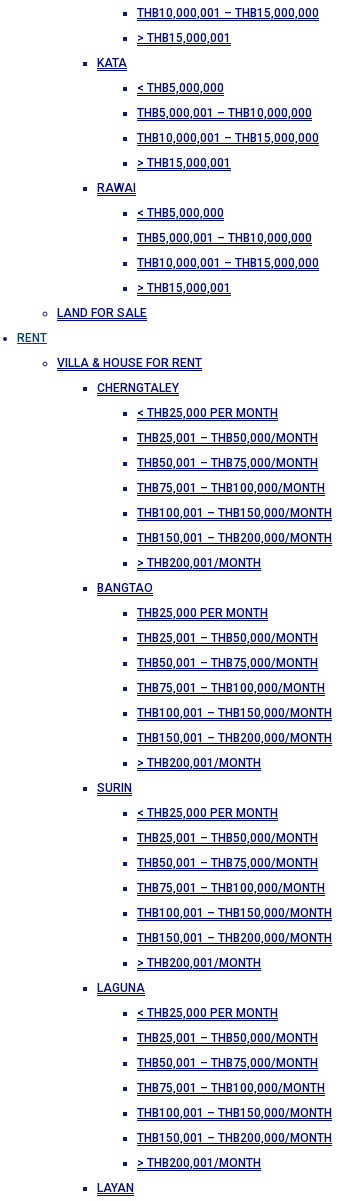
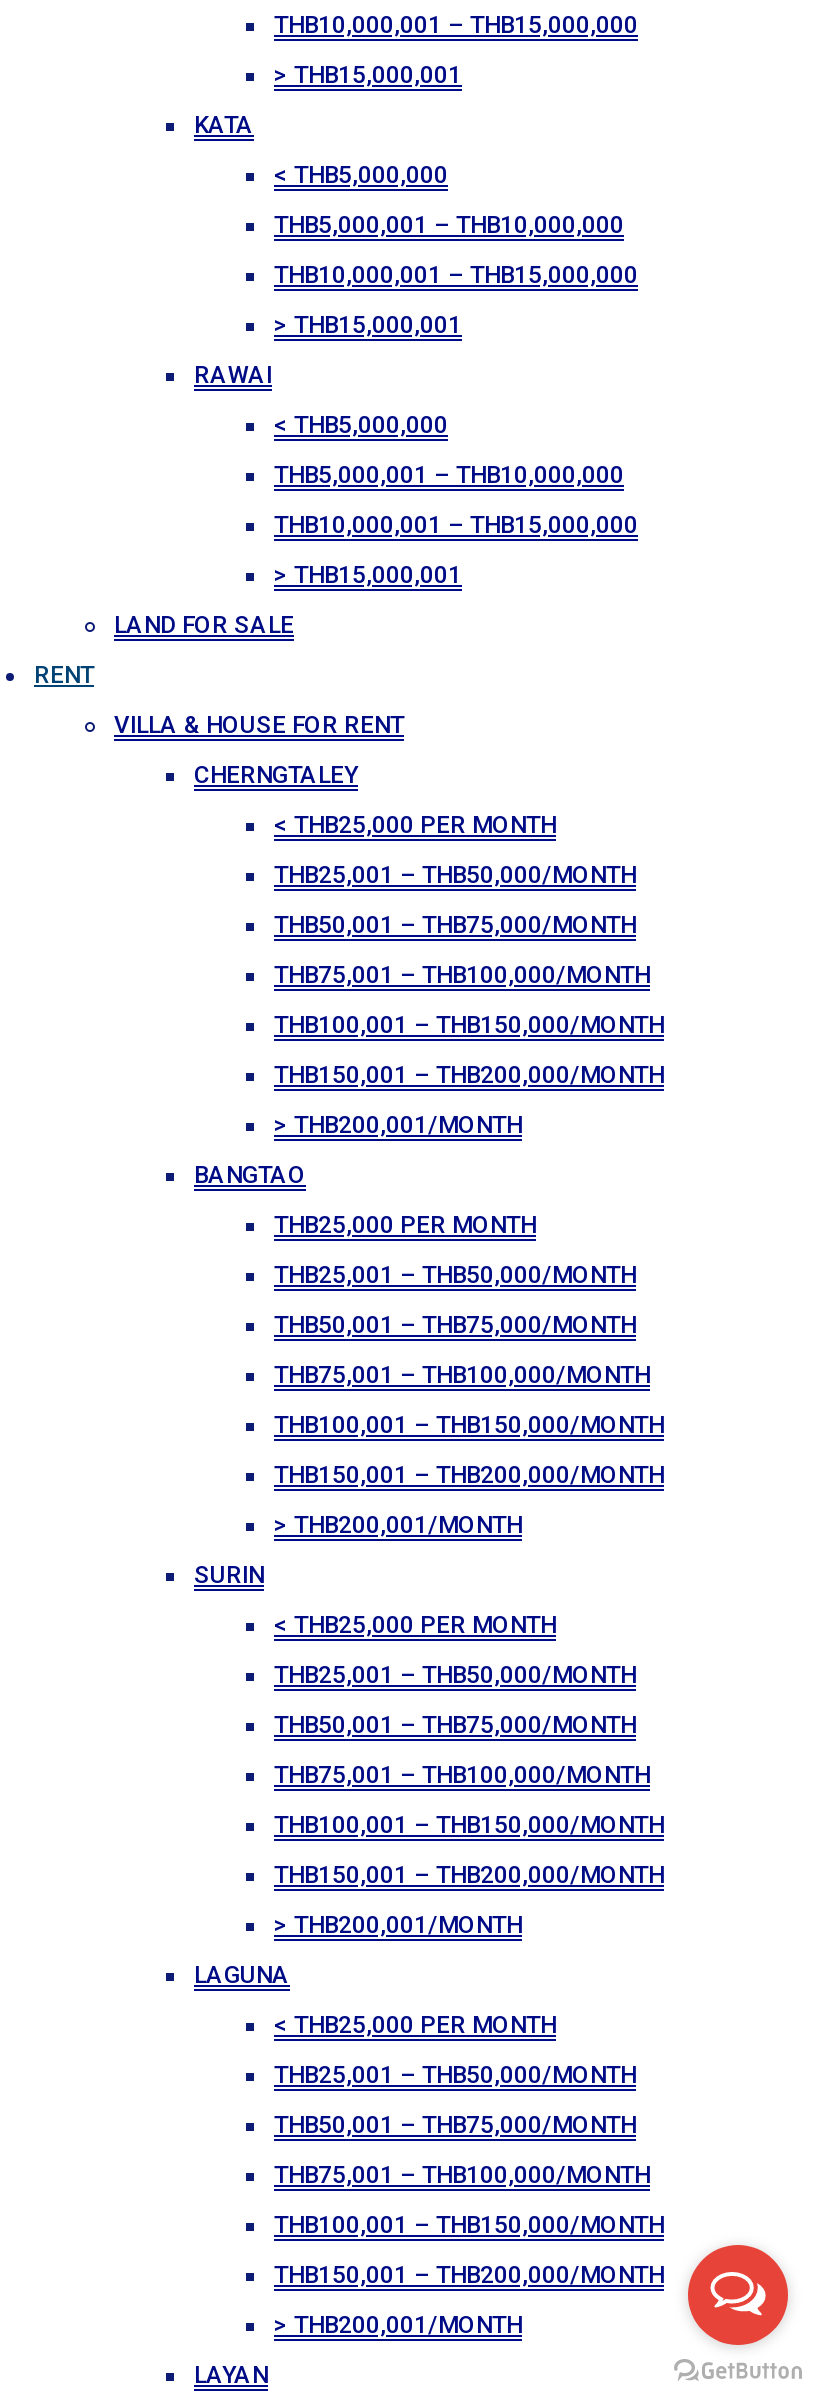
+ [image]
